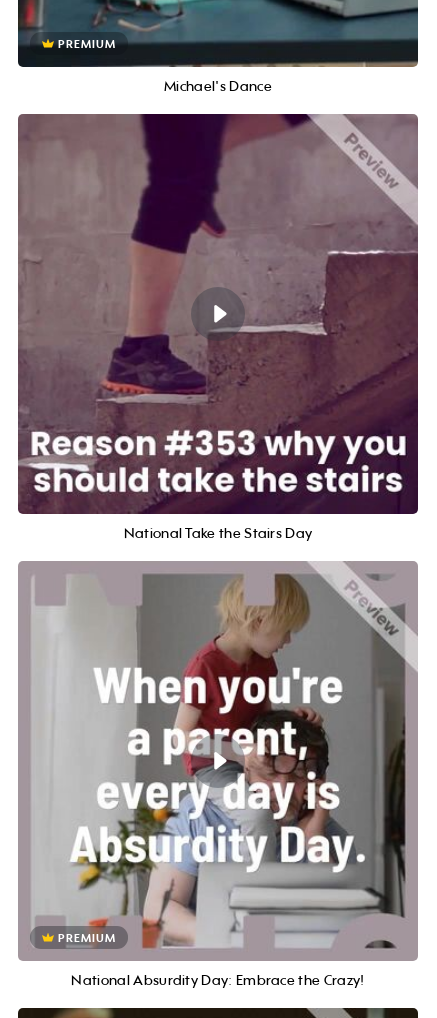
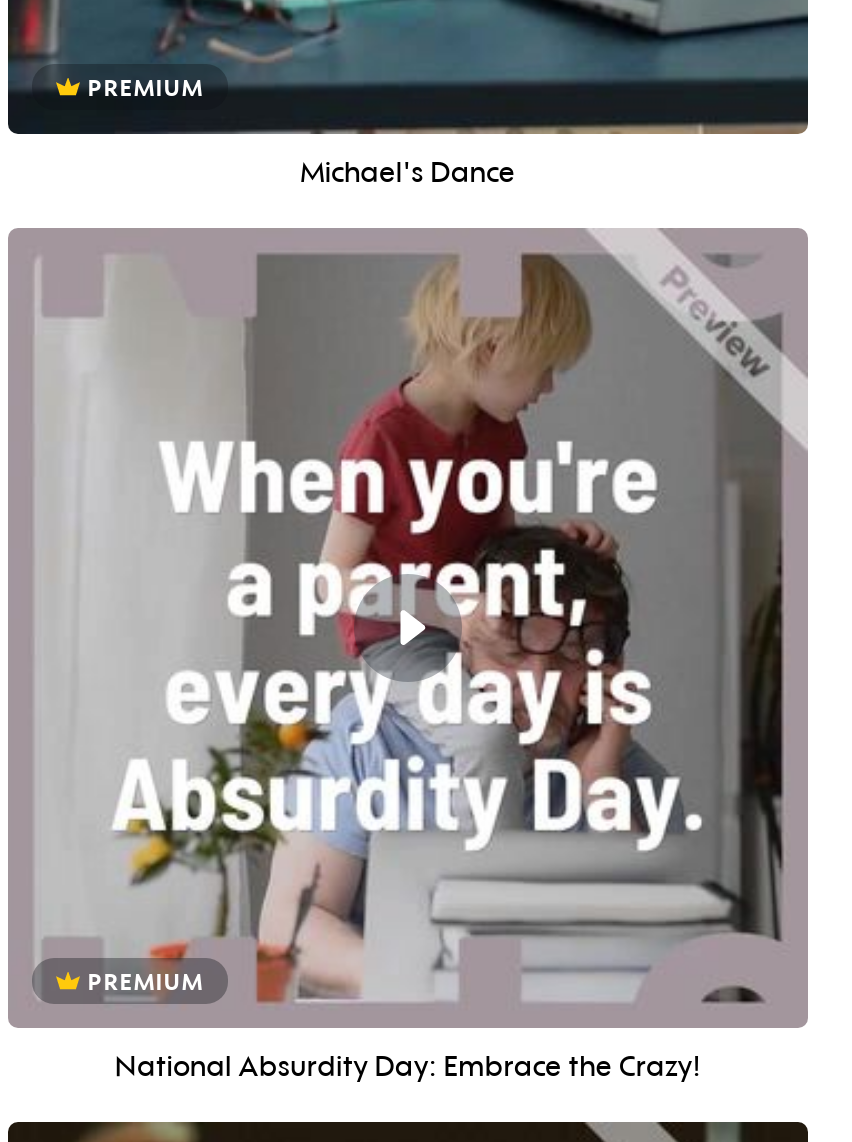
- [image]
- National Take the Stairs Day
